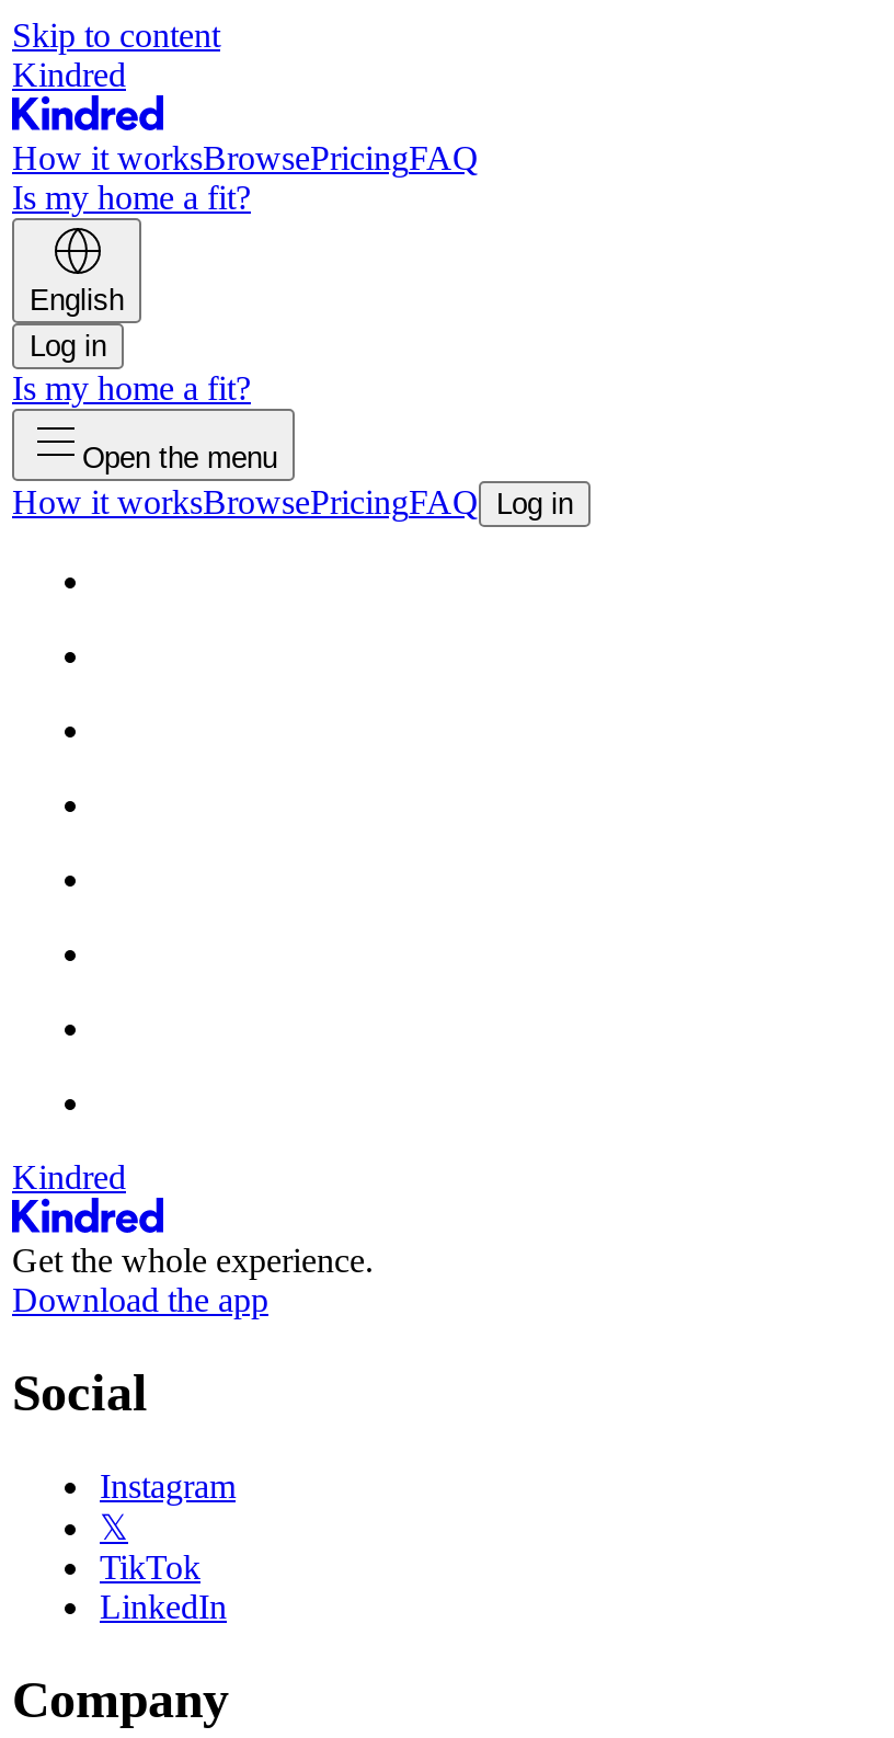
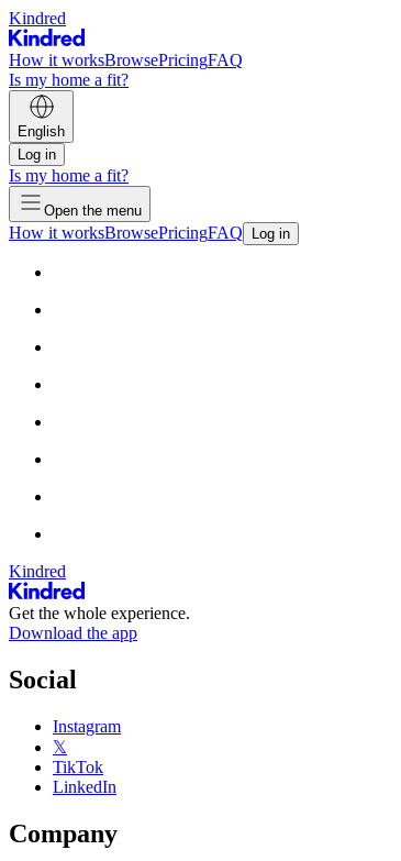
- Skip to content
